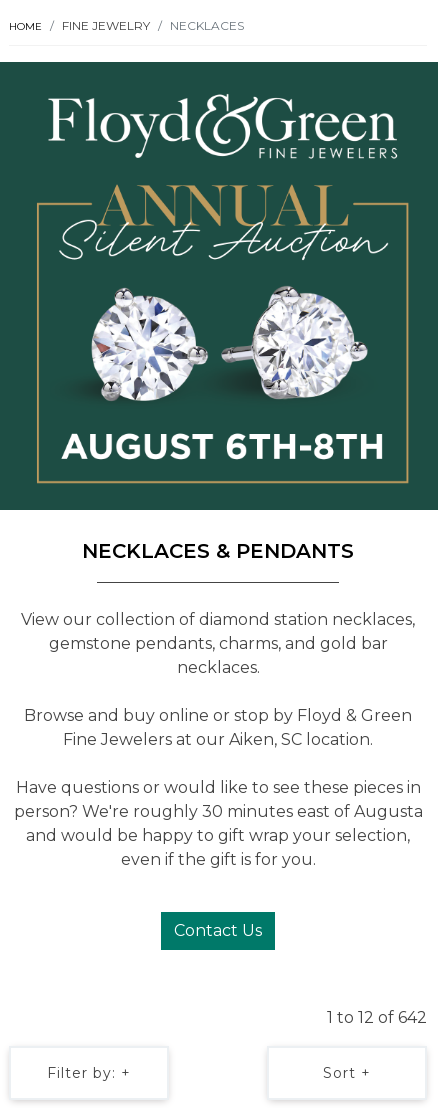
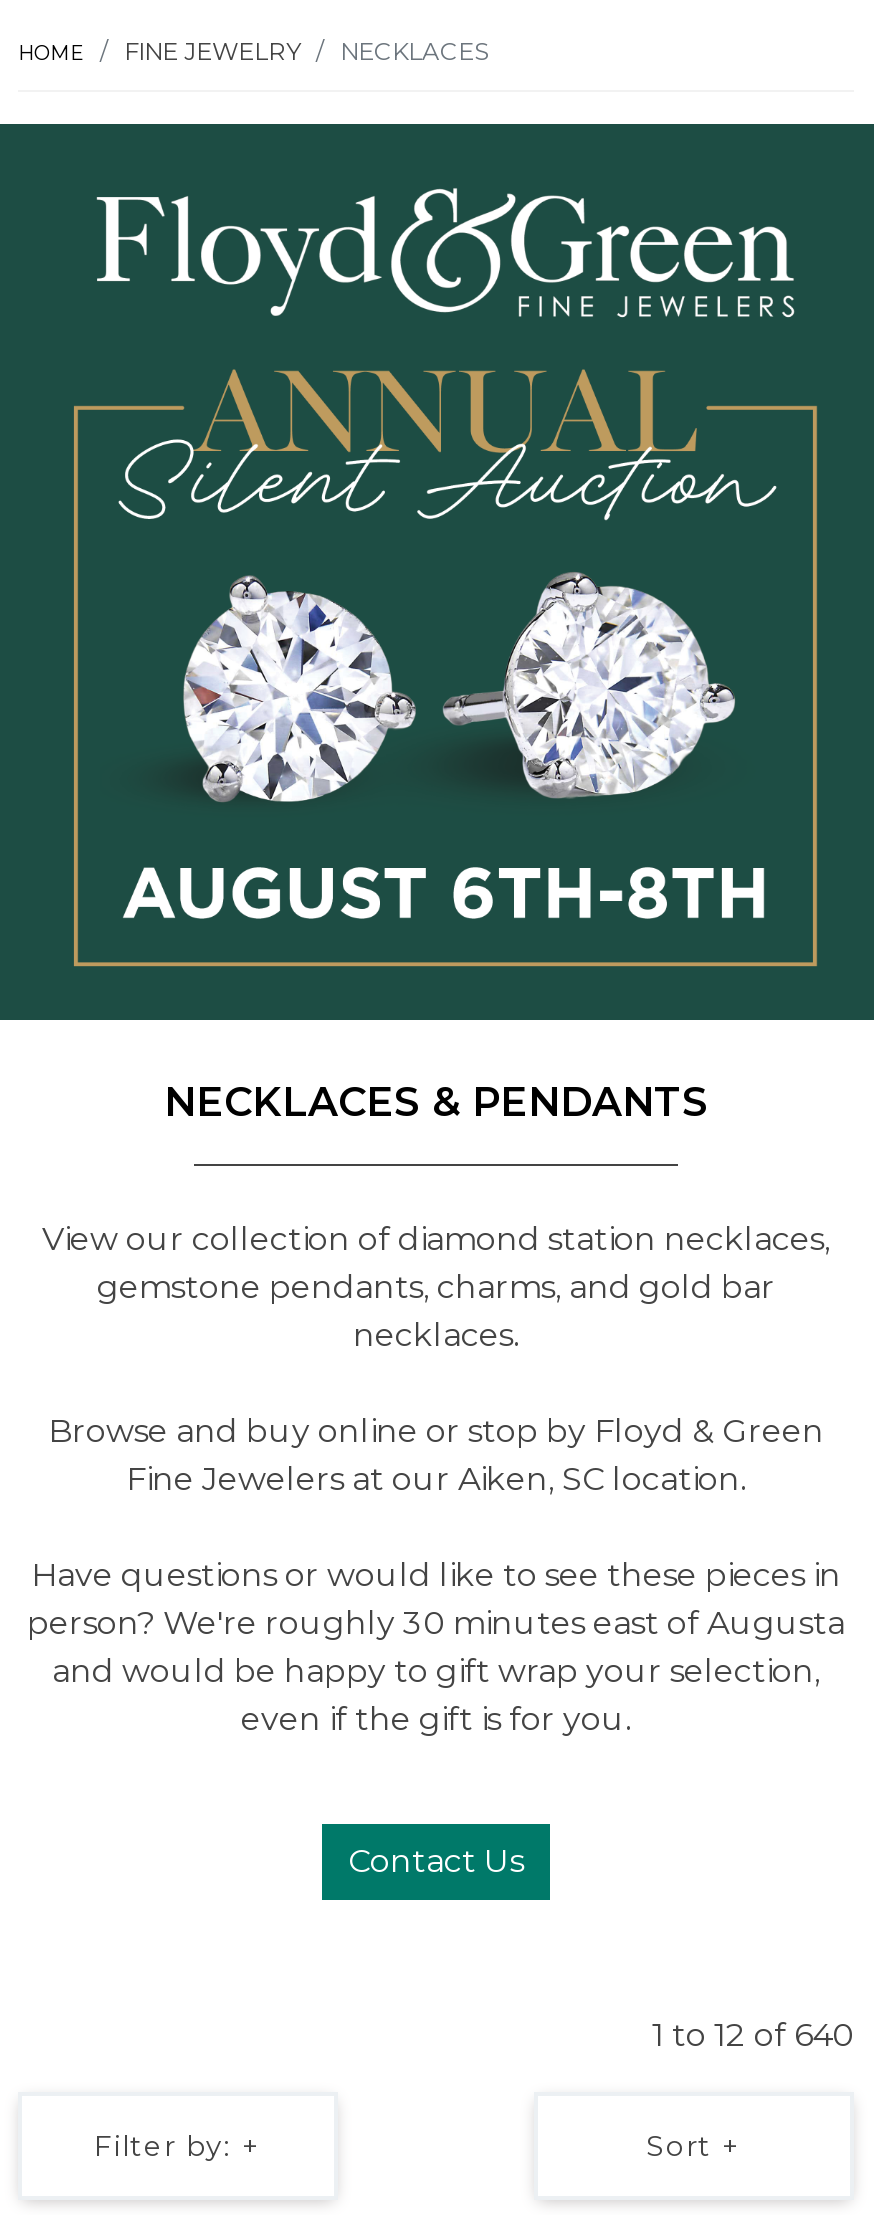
- 1 to 12 of 642
+ 1 to 12 of 640
